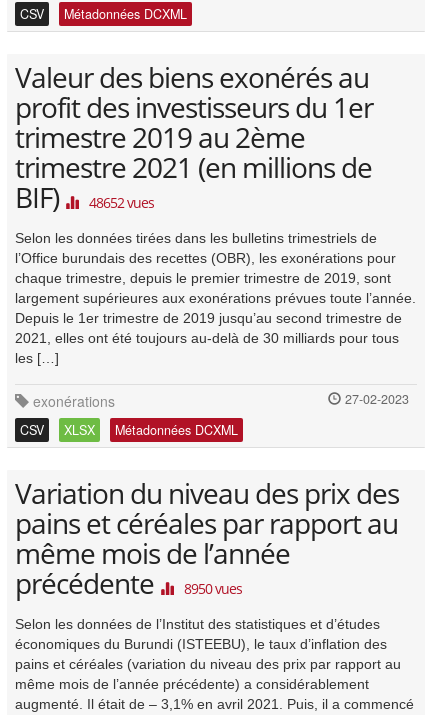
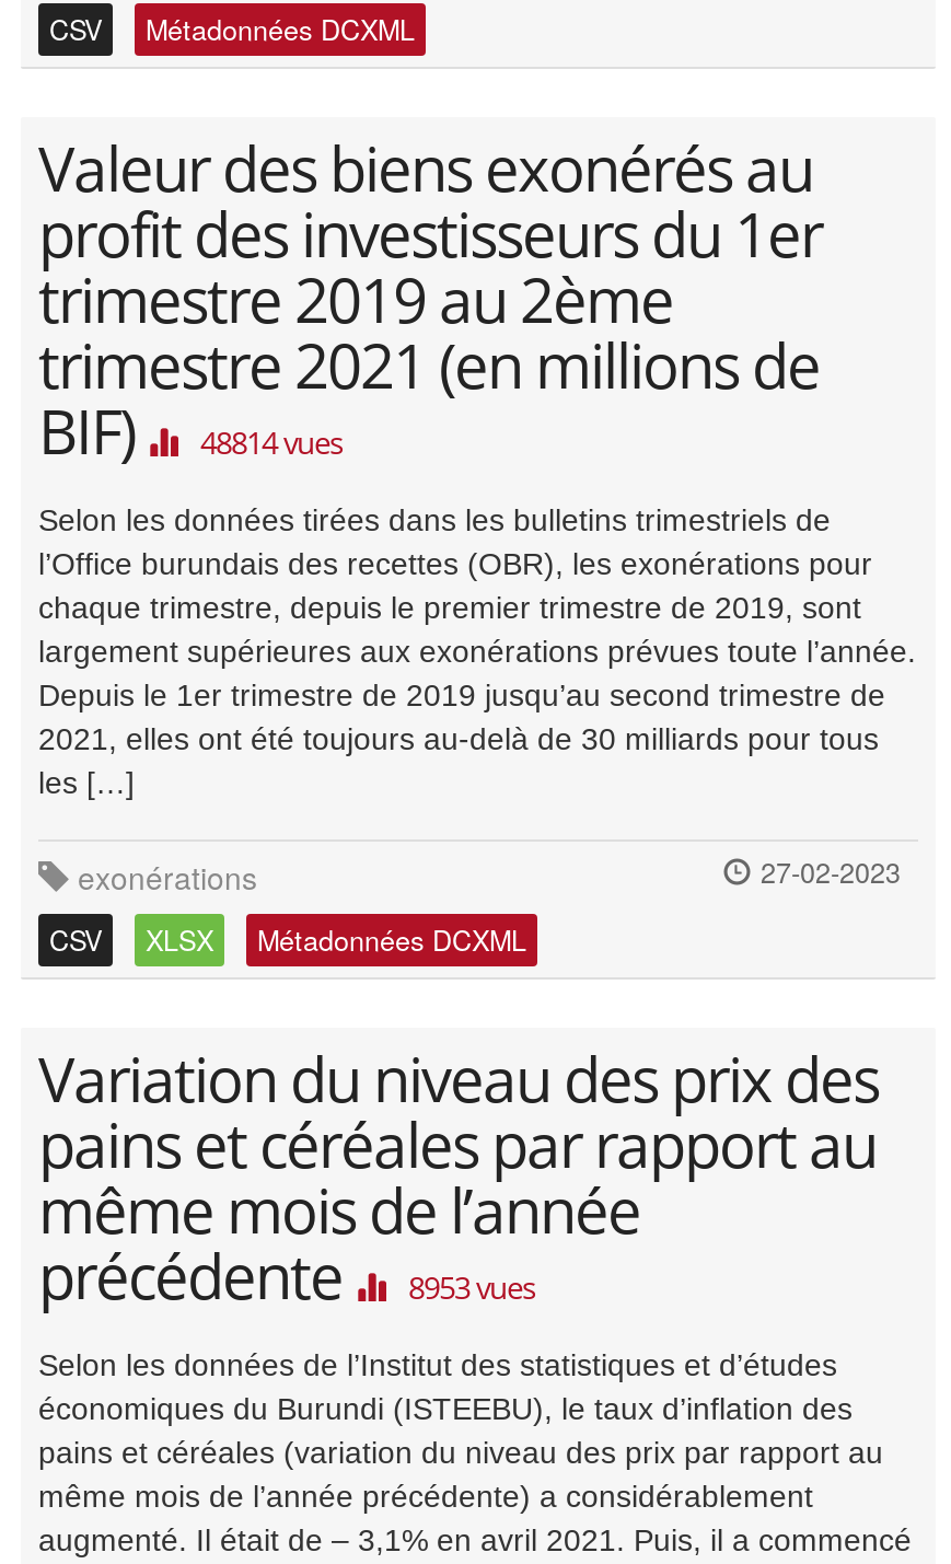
- BIF) 48652 vues
+ BIF) 48814 vues

- précédente 8950 vues
+ précédente 8953 vues
